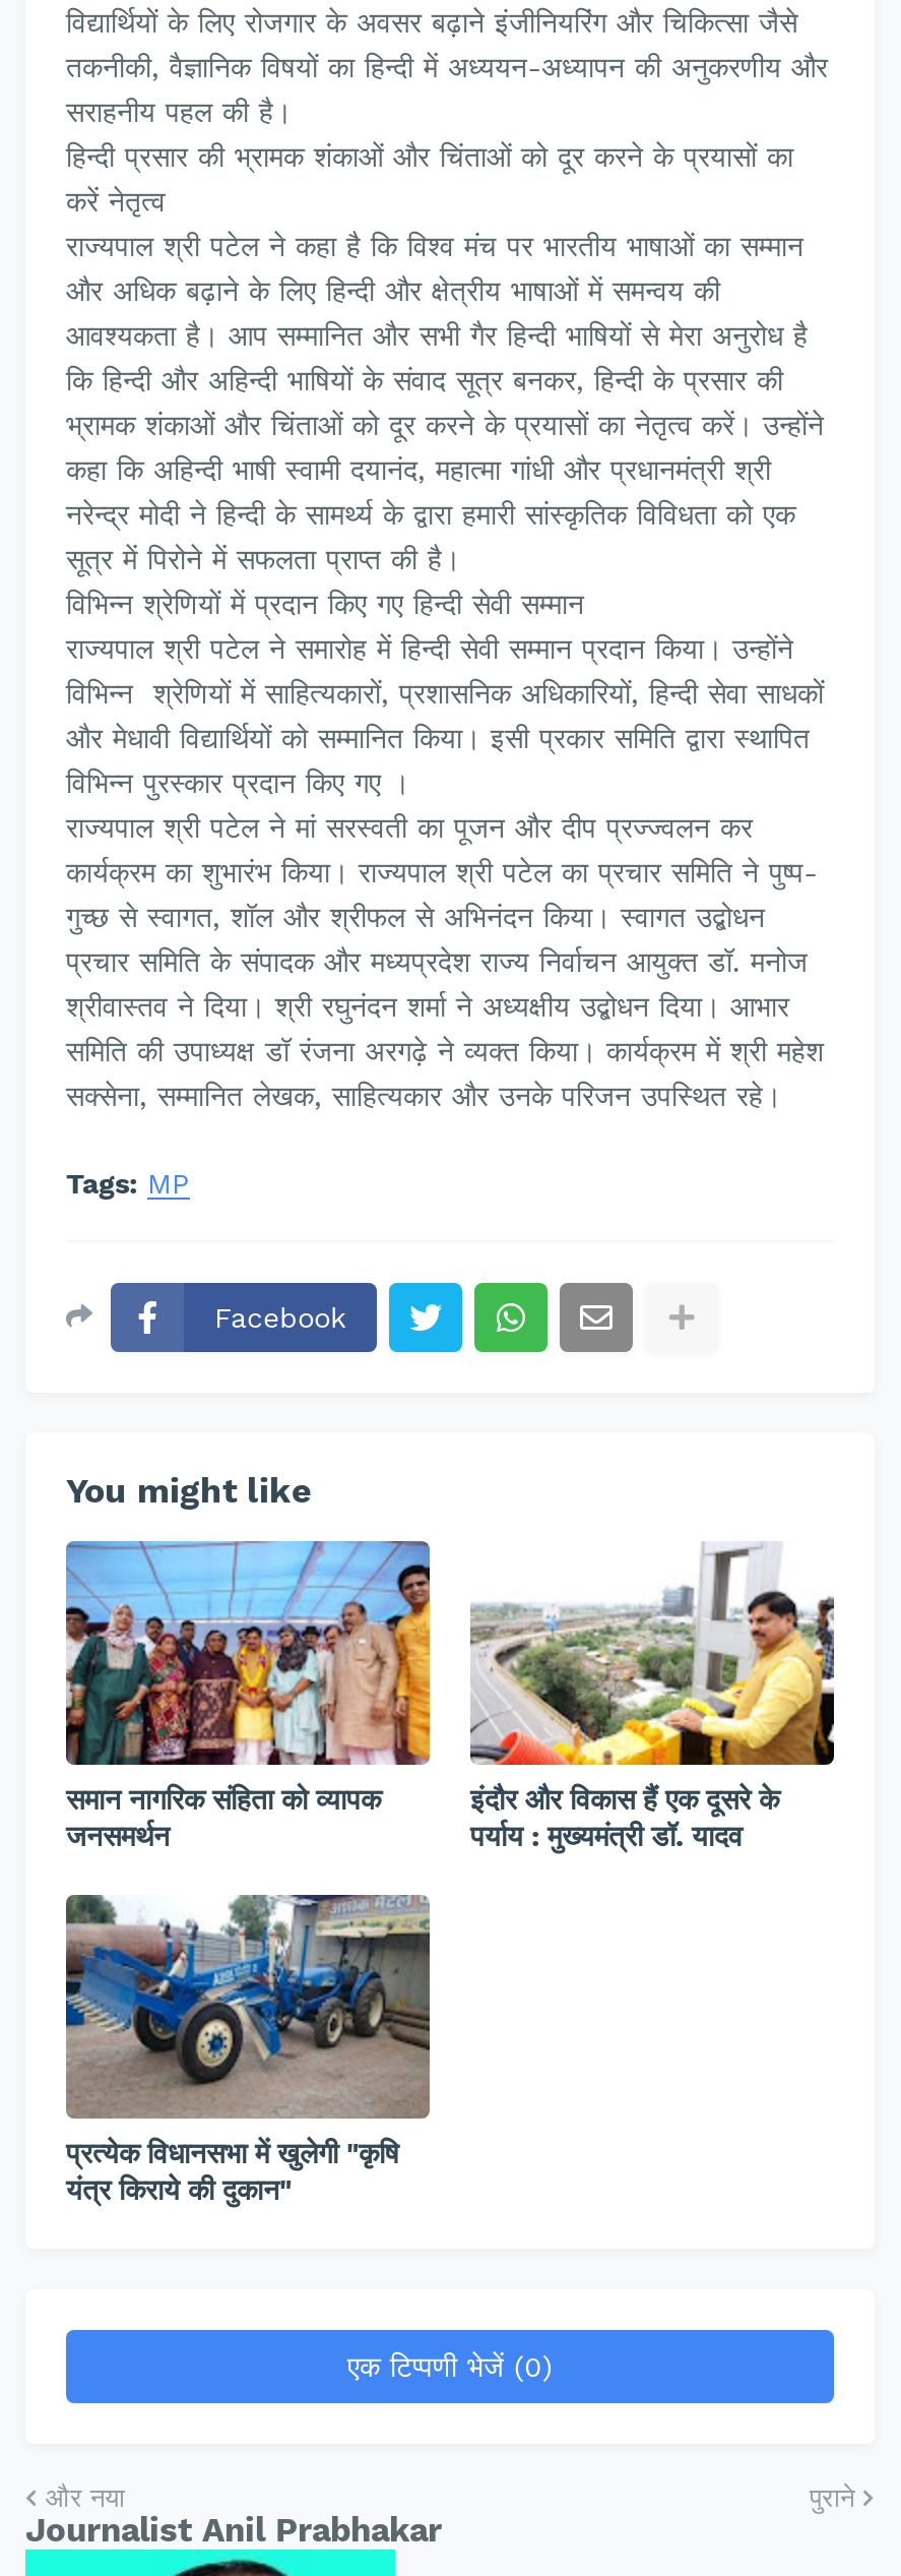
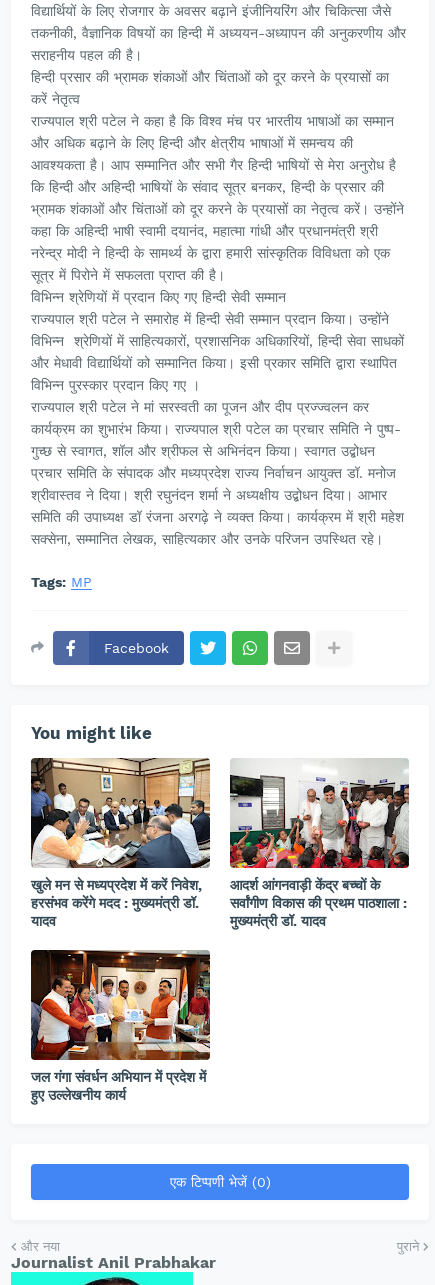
- [image]
- समान नागरिक संहिता को व्यापक
- जनसमर्थन
+ [image]
+ खुले मन से मध्यप्रदेश में करें निवेश,
+ हरसंभव करेंगे मदद : मुख्यमंत्री डॉ.
+ यादव

- [image]
- इंदौर और विकास हैं एक दूसरे के
- पर्याय : मुख्यमंत्री डॉ. यादव
+ [image]
+ आदर्श आंगनवाड़ी केंद्र बच्चों के
+ सर्वांगीण विकास की प्रथम पाठशाला :
+ मुख्यमंत्री डॉ. यादव

- [image]
- प्रत्येक विधानसभा में खुलेगी "कृषि
- यंत्र किराये की दुकान"
+ [image]
+ जल गंगा संवर्धन अभियान में प्रदेश में
+ हुए उल्लेखनीय कार्य
